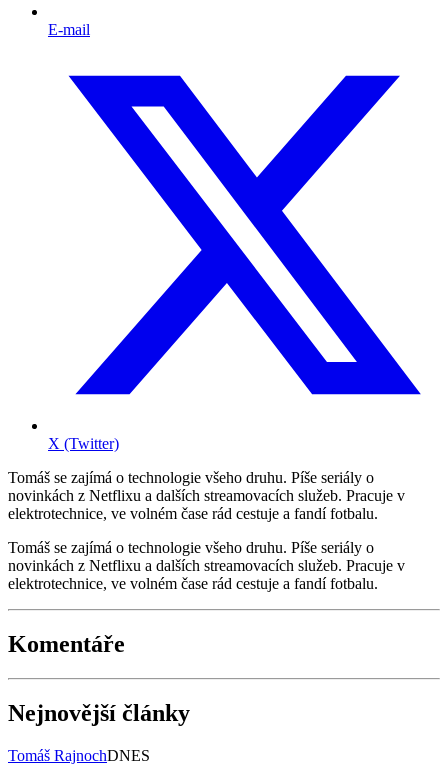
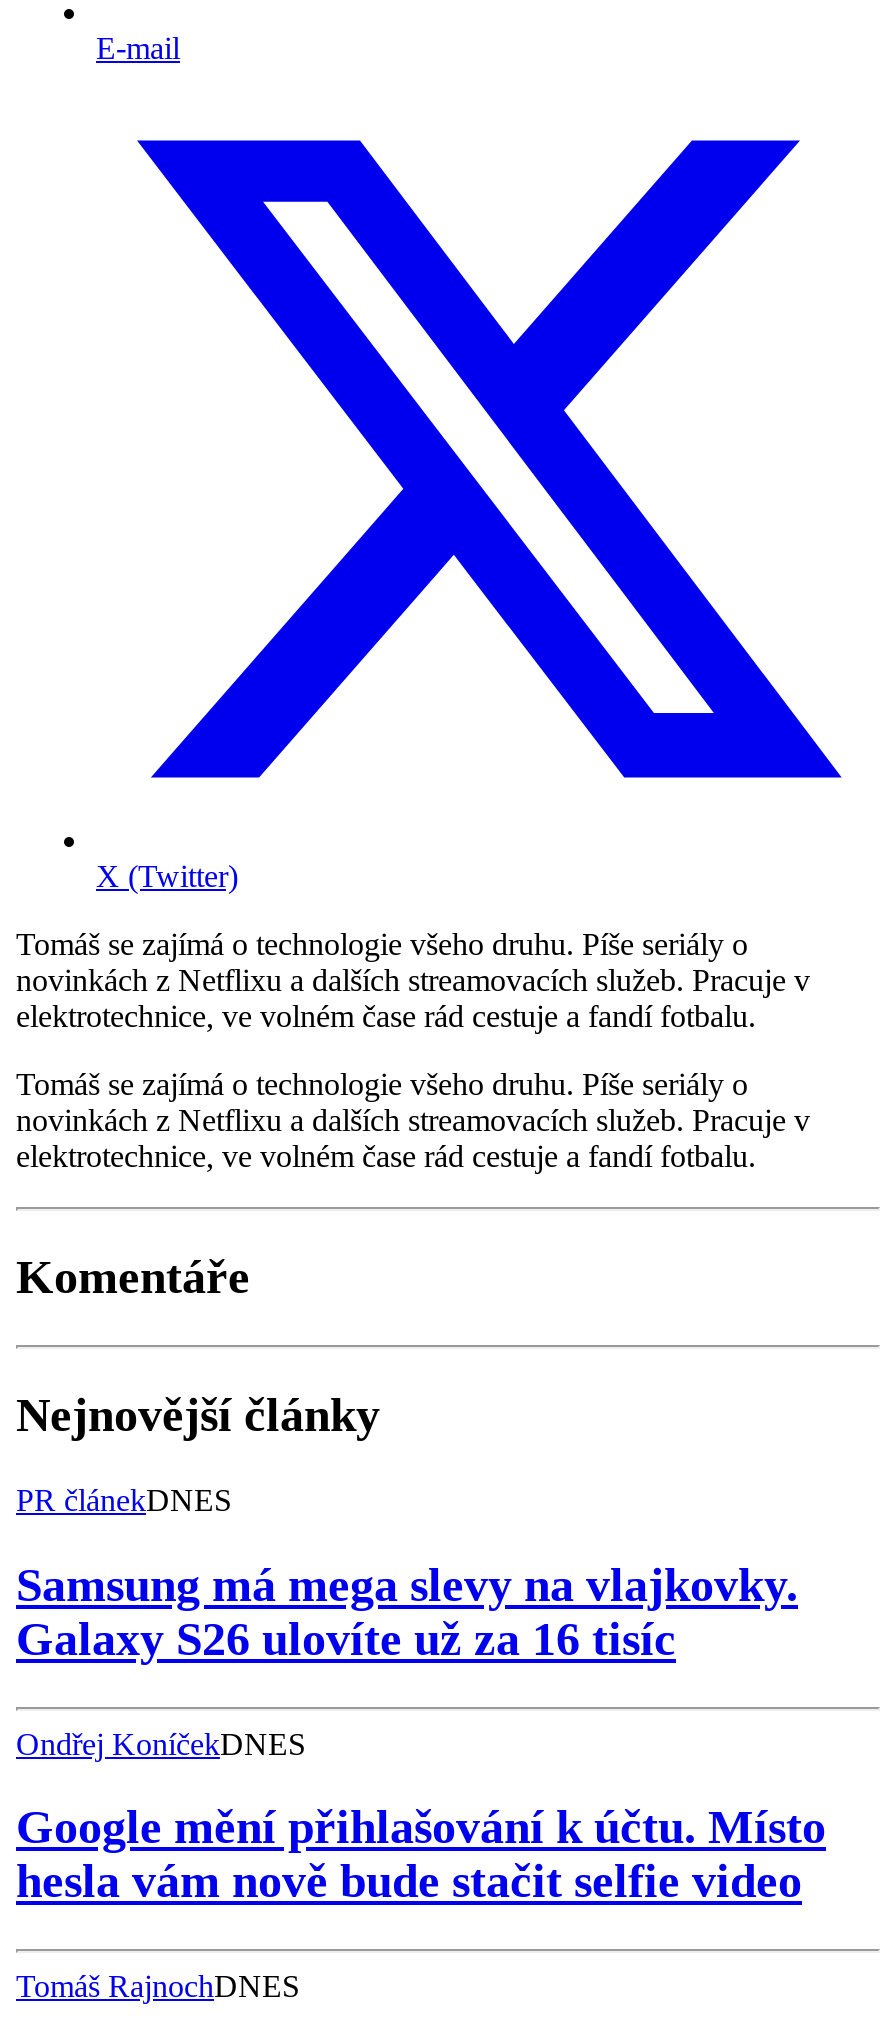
+ PR článekDNES
+ Samsung má mega slevy na vlajkovky.
+ Galaxy S26 ulovíte už za 16 tisíc
+ Ondřej KoníčekDNES
+ Google mění přihlašování k účtu. Místo
+ hesla vám nově bude stačit selfie video
